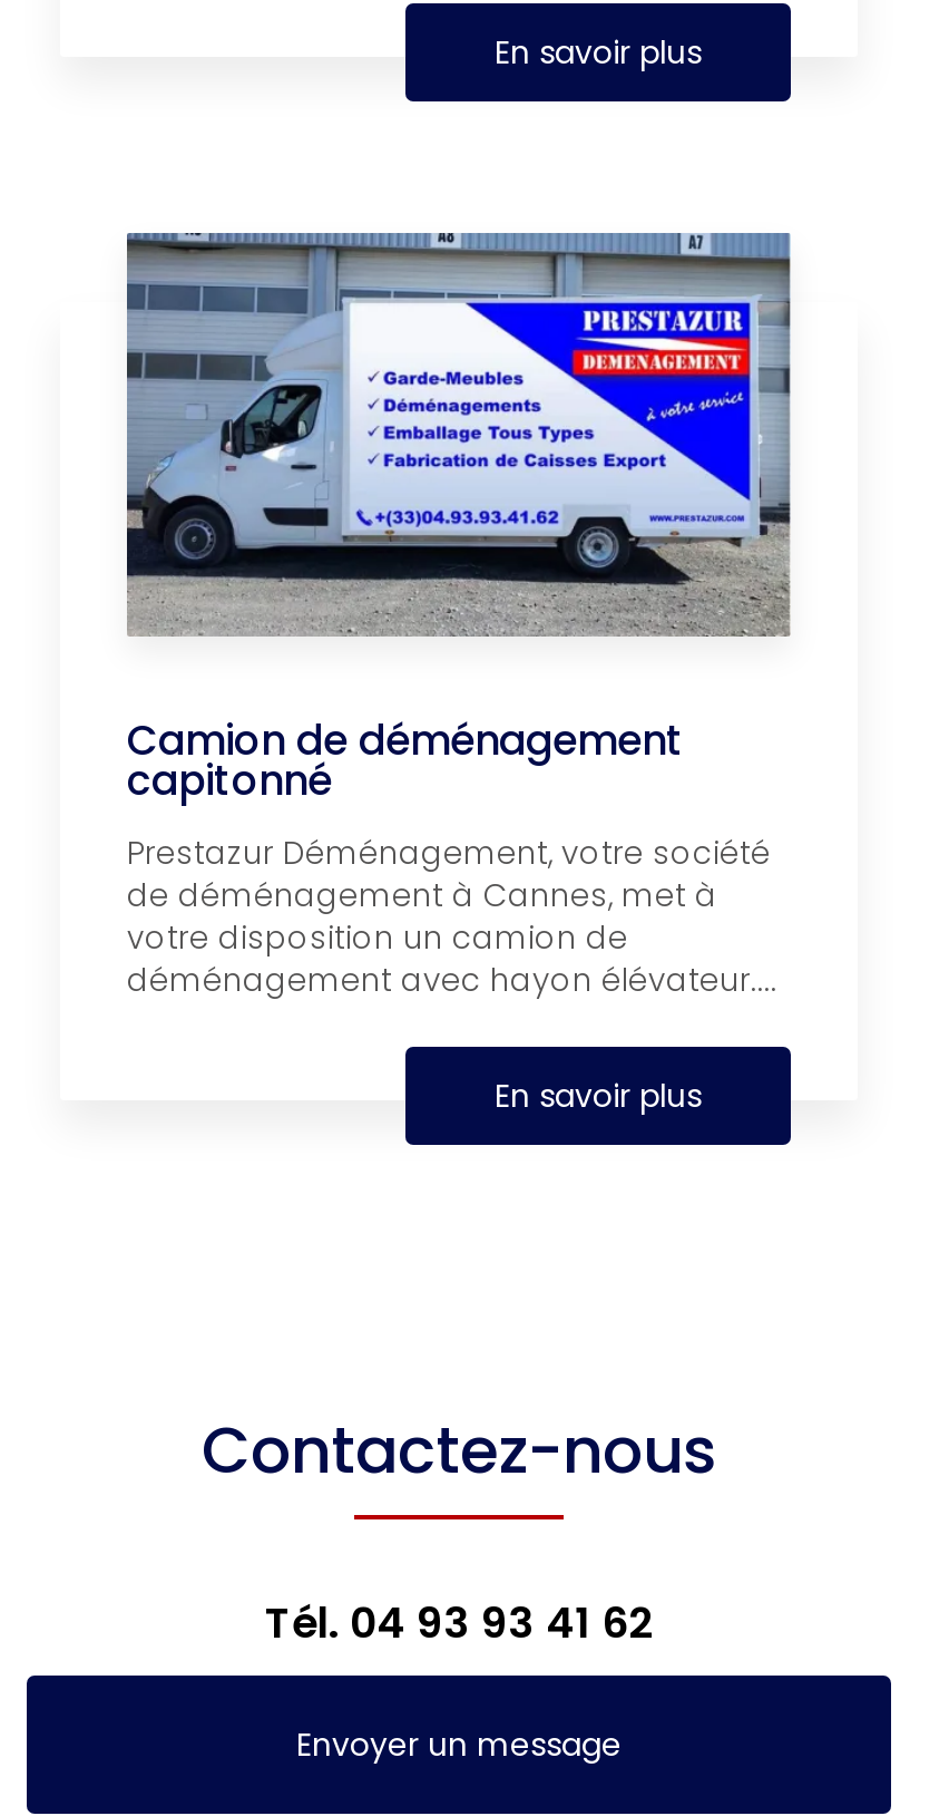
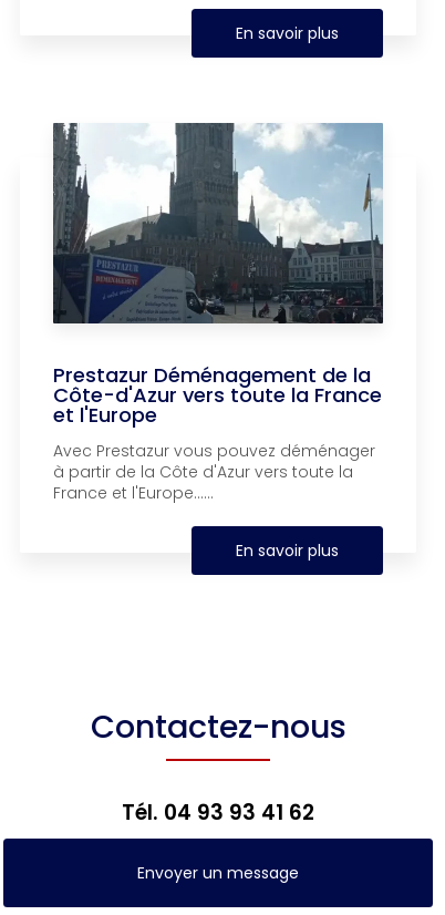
- [image]
- Camion de déménagement
- capitonné
- Prestazur Déménagement, votre société
- de déménagement à Cannes, met à
- votre disposition un camion de
- déménagement avec hayon élévateur....
+ [image]
+ Prestazur Déménagement de la
+ Côte-d'Azur vers toute la France
+ et l'Europe
+ Avec Prestazur vous pouvez déménager
+ à partir de la Côte d'Azur vers toute la
+ France et l'Europe......
